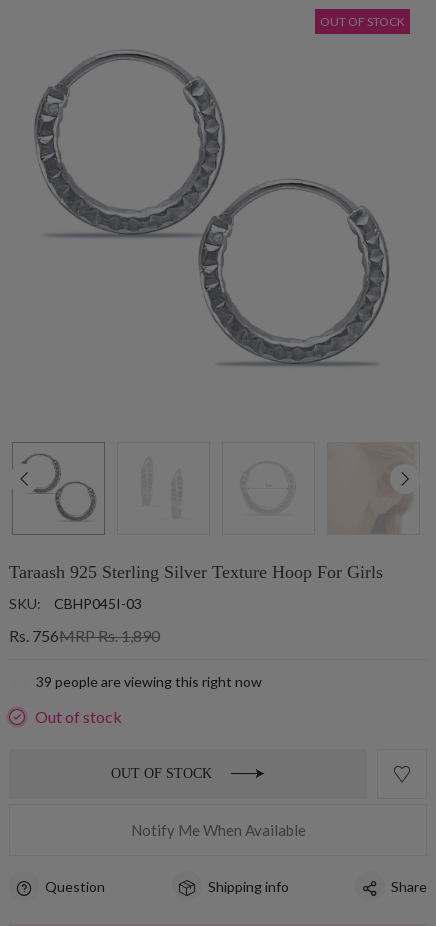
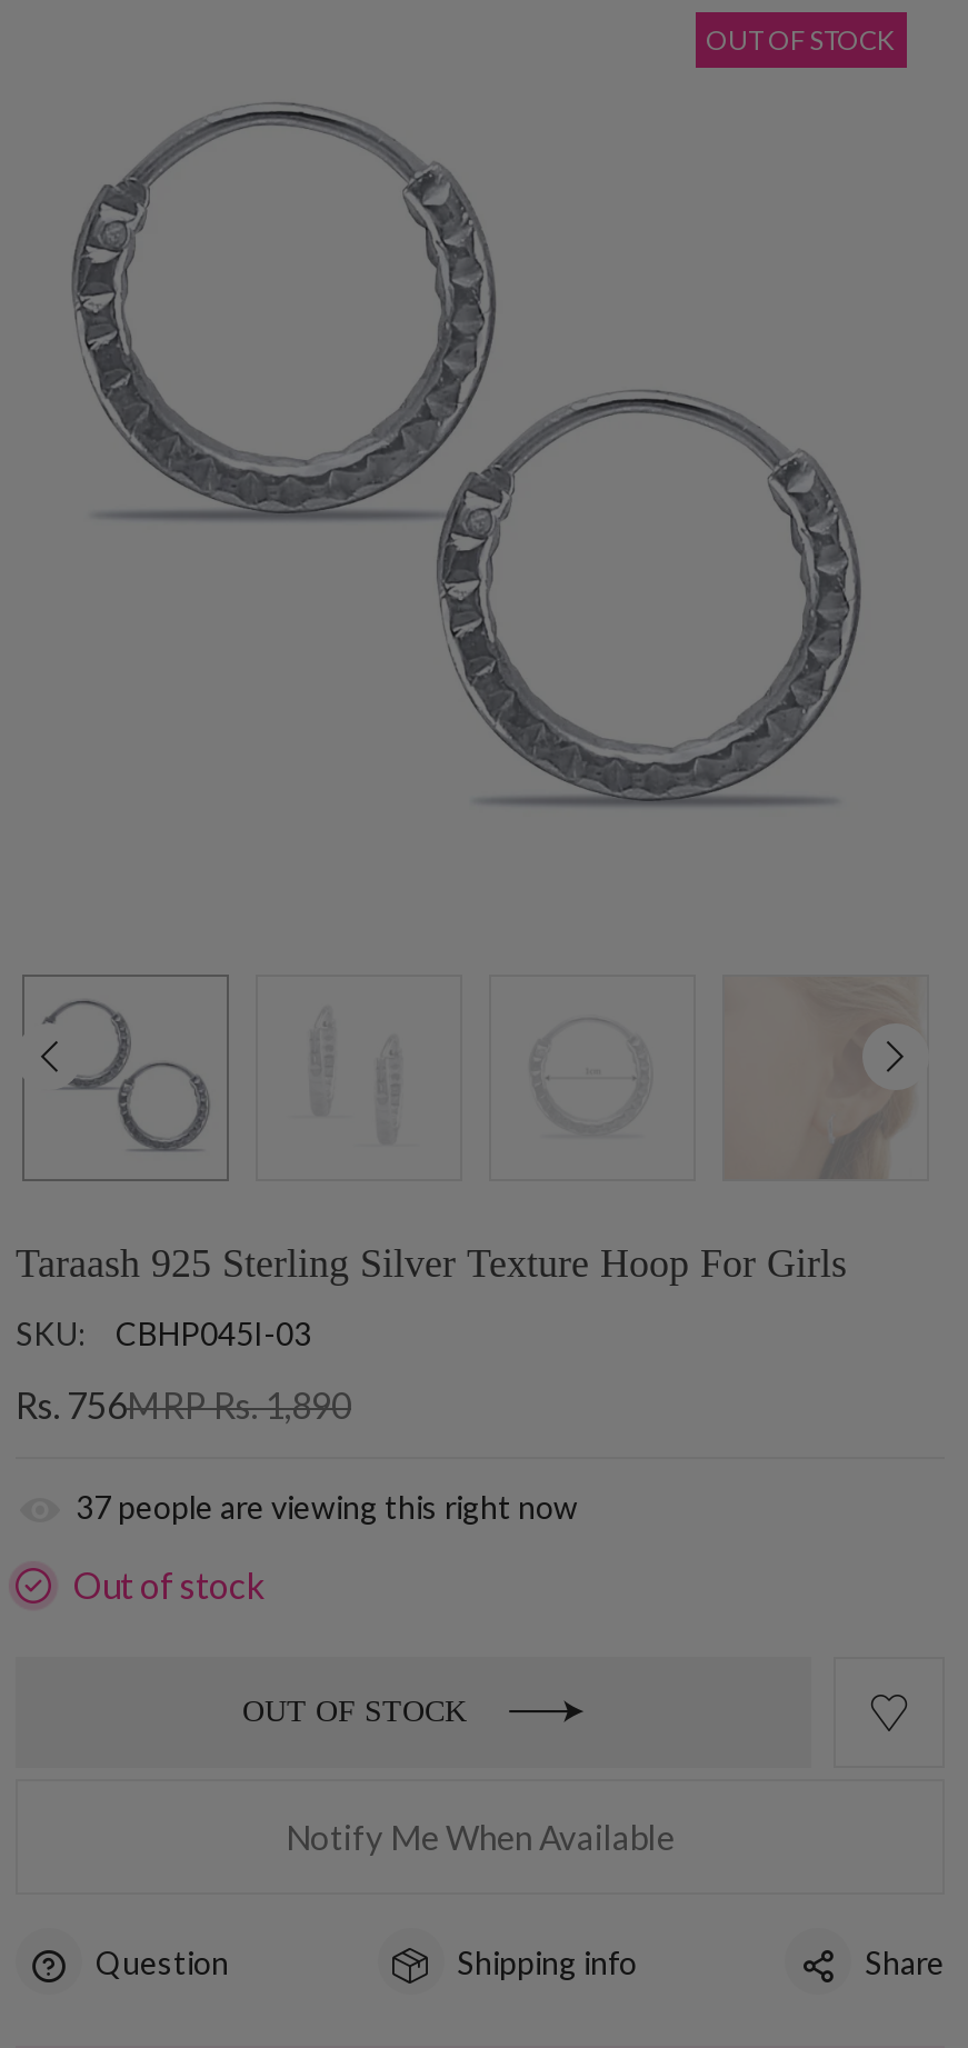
- 39 people are viewing this right now
+ 37 people are viewing this right now
